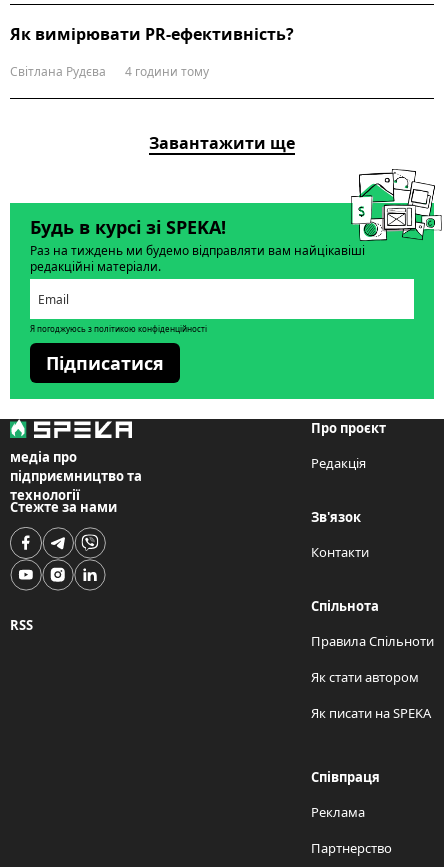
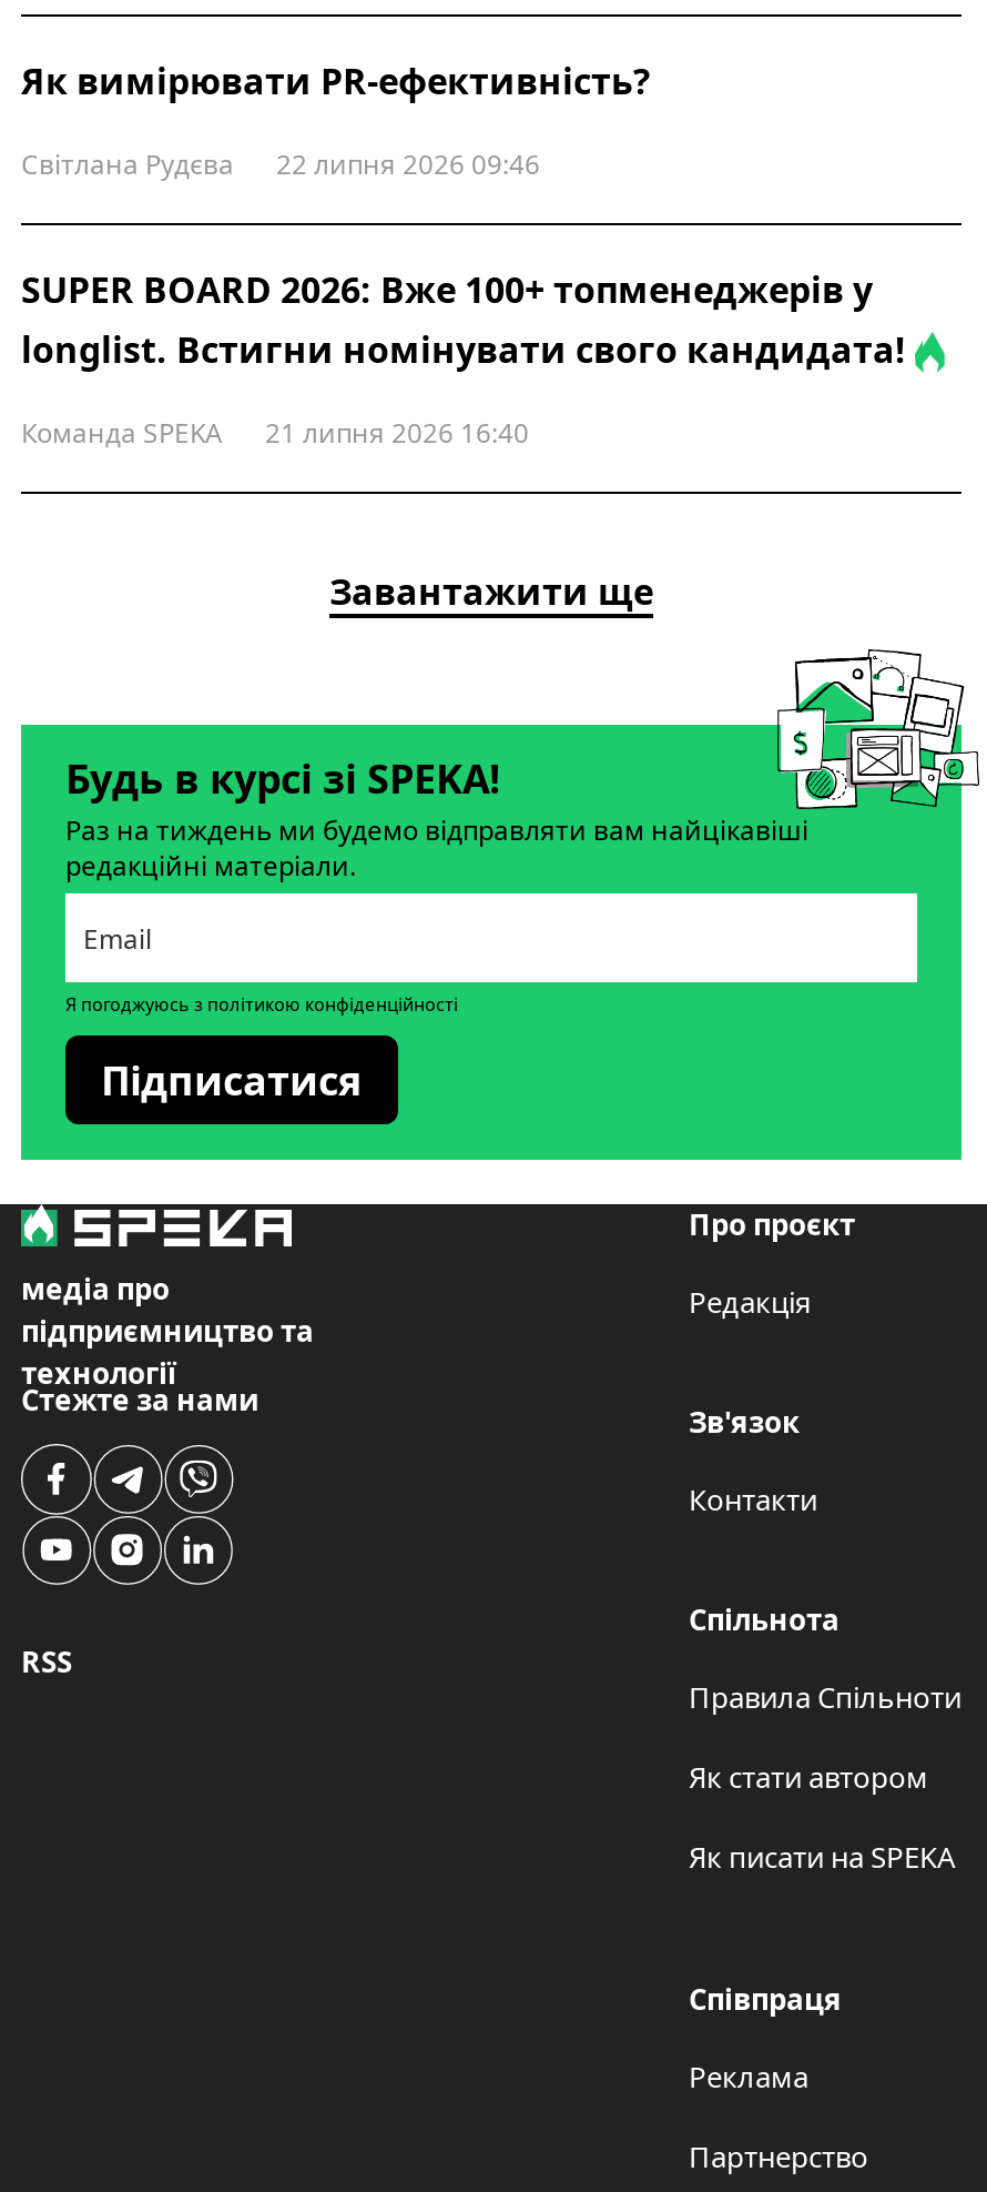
- 4 години тому
+ 22 липня 2026 09:46
+ SUPER BOARD 2026: Вже 100+ топменеджерів у
+ longlist. Встигни номінувати свого кандидата!
+ Команда SPEKA
+ 21 липня 2026 16:40
